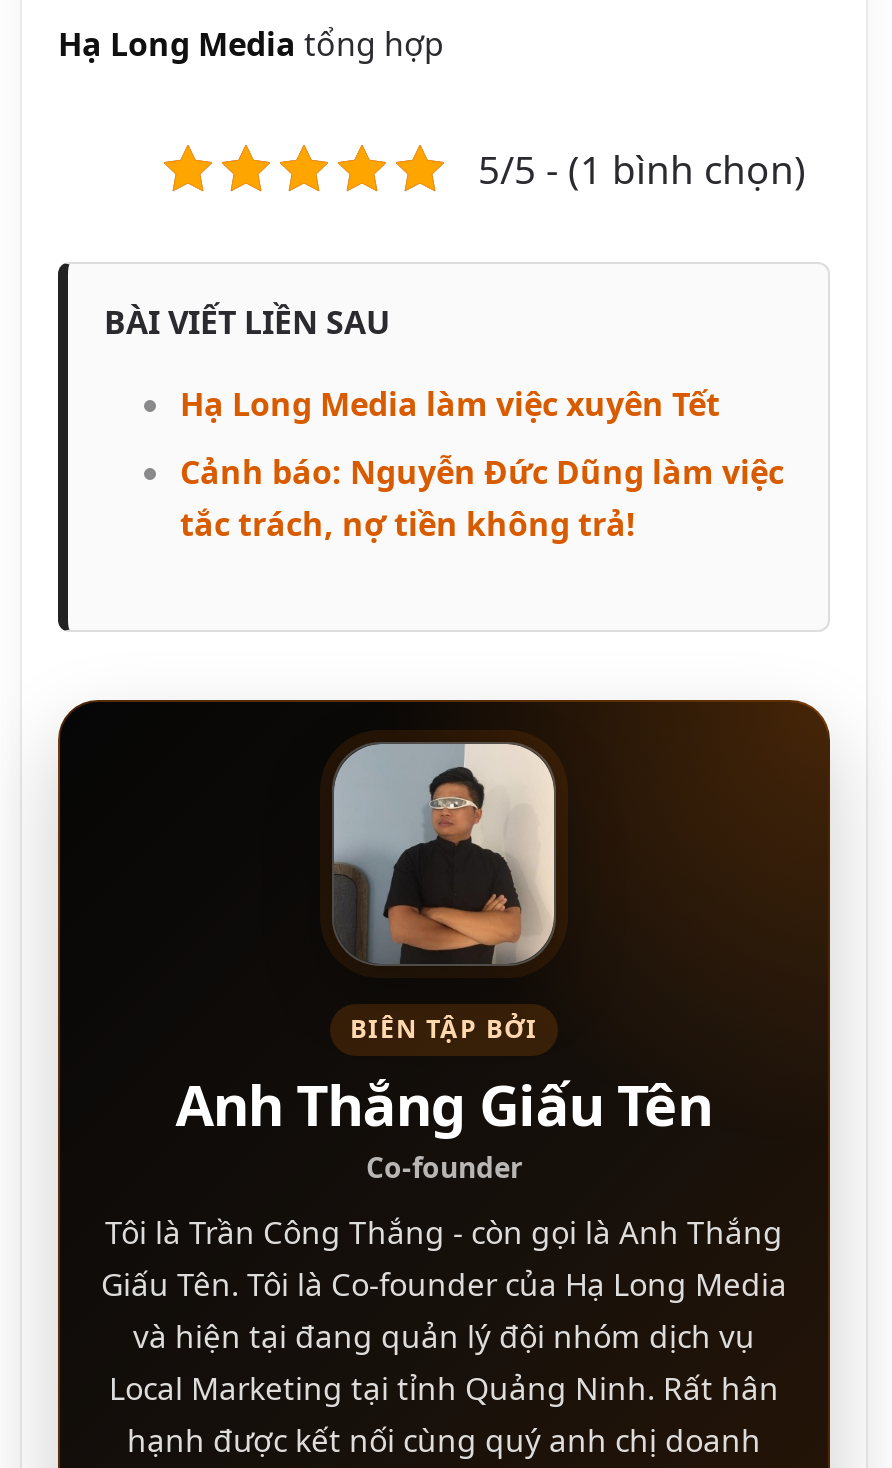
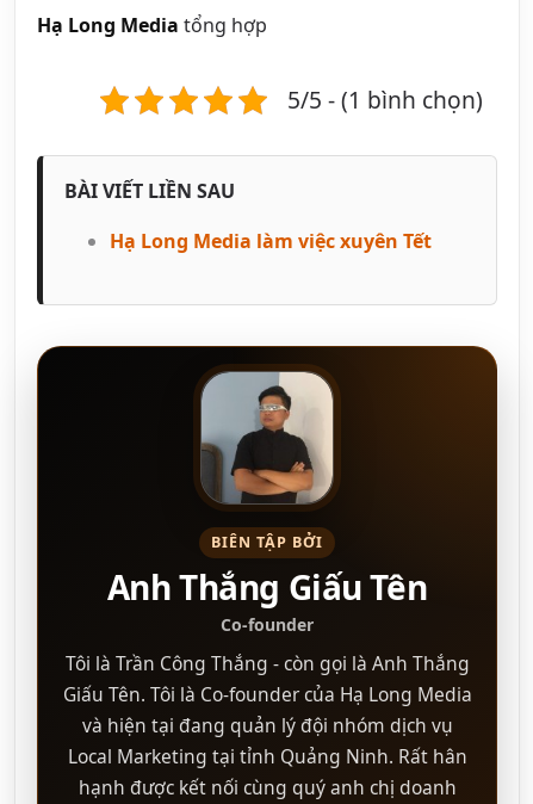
- Cảnh báo: Nguyễn Đức Dũng làm việc
- tắc trách, nợ tiền không trả!
